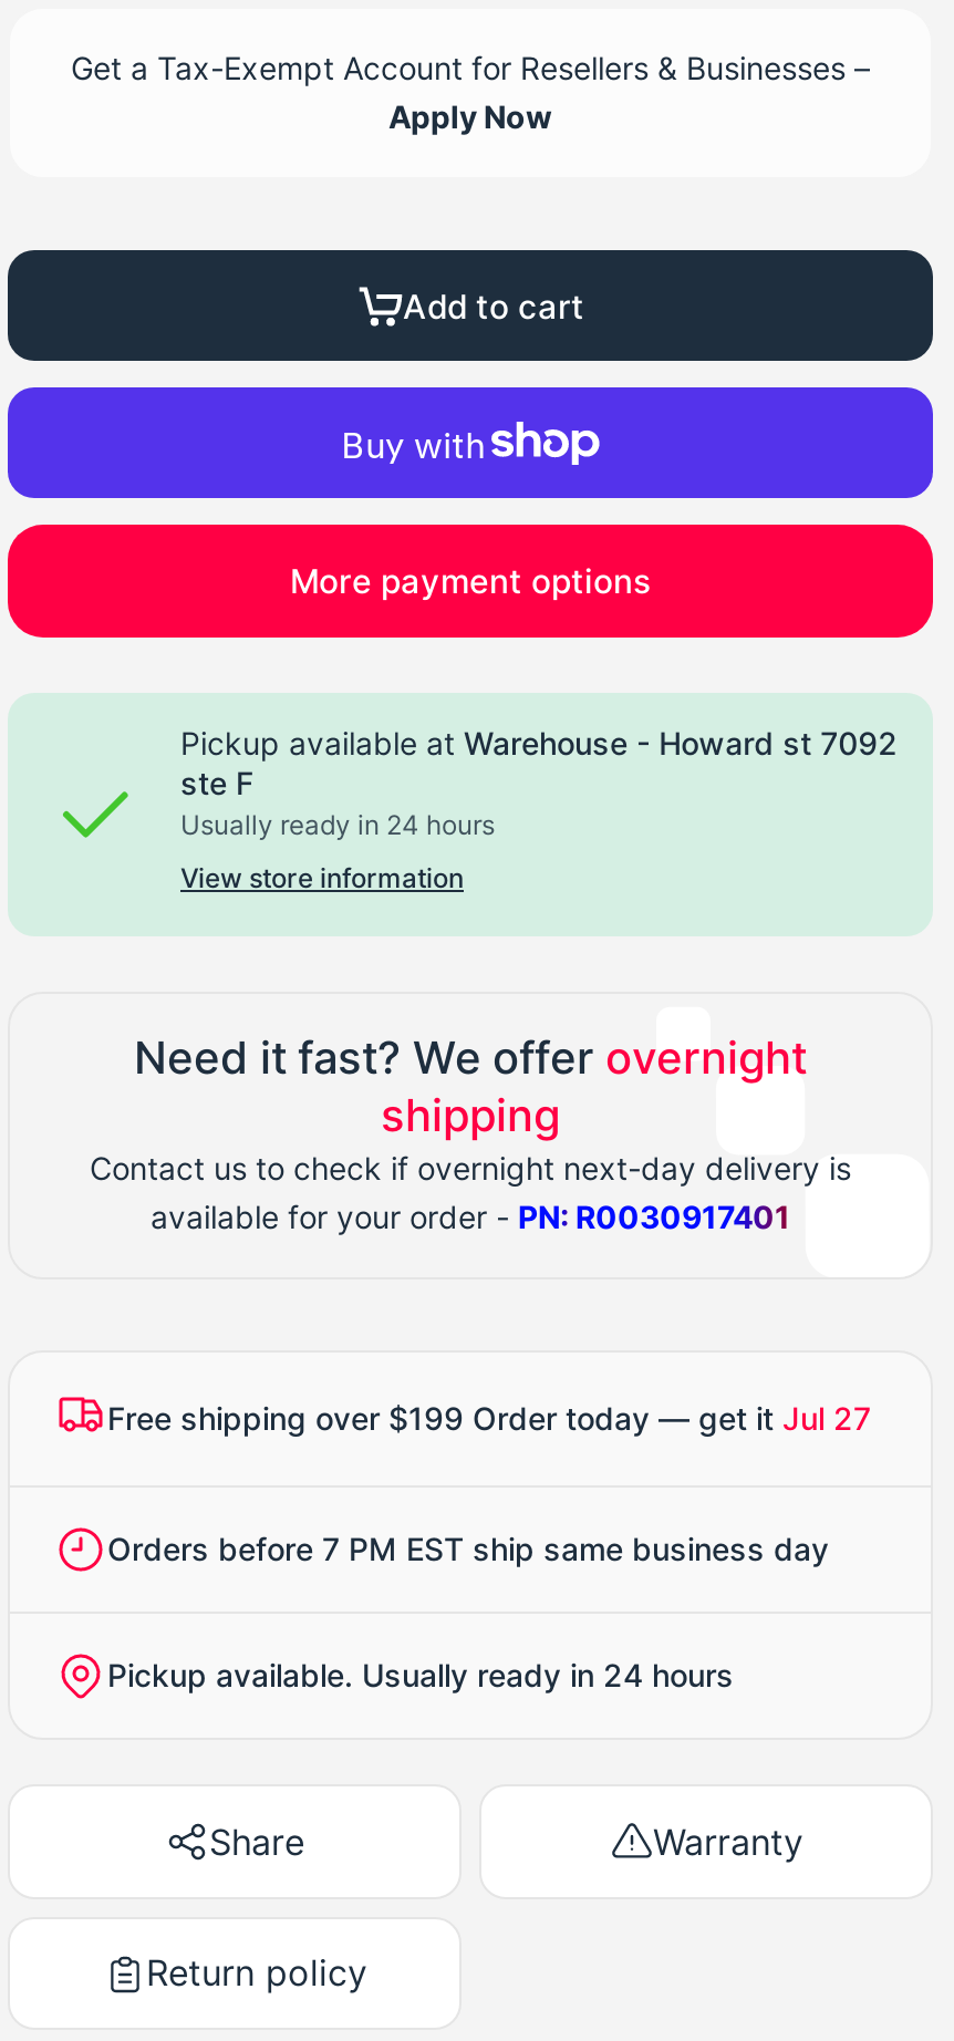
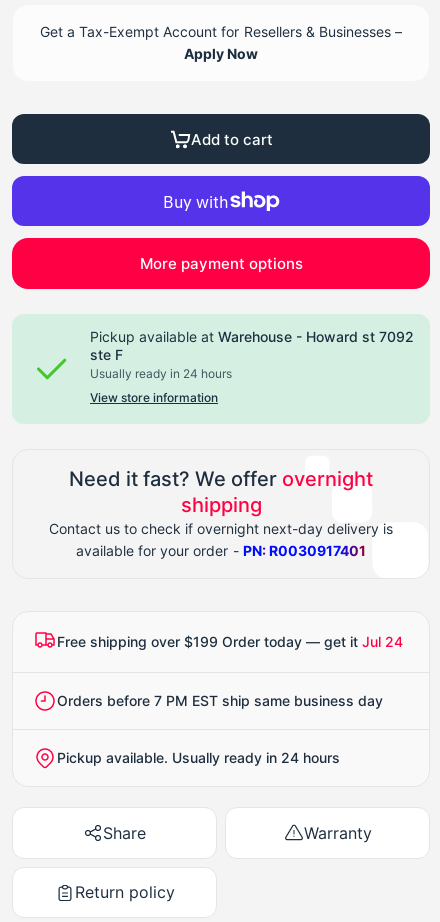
- Free shipping over $199 Order today — get it Jul 27
+ Free shipping over $199 Order today — get it Jul 24
